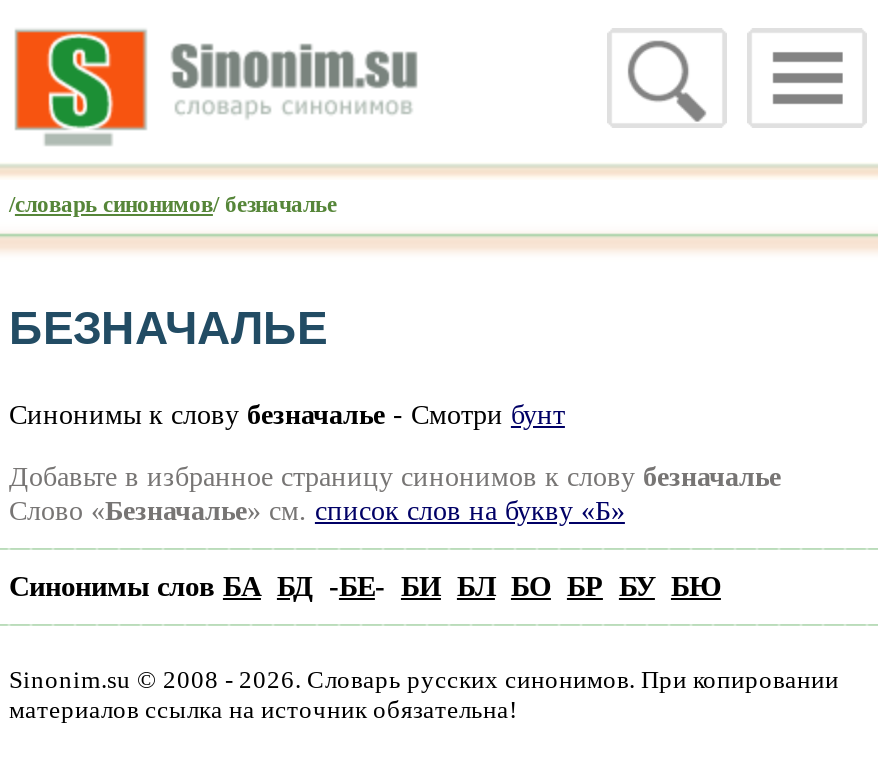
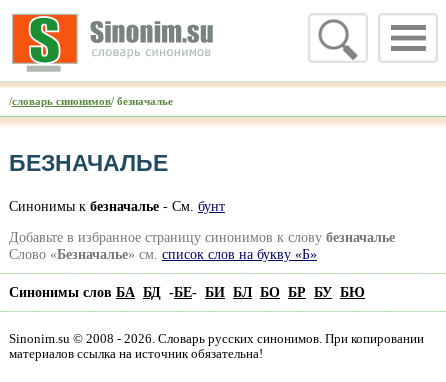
- Синонимы к слову безначалье - Смотри бунт
+ Синонимы к безначалье - Cм. бунт
